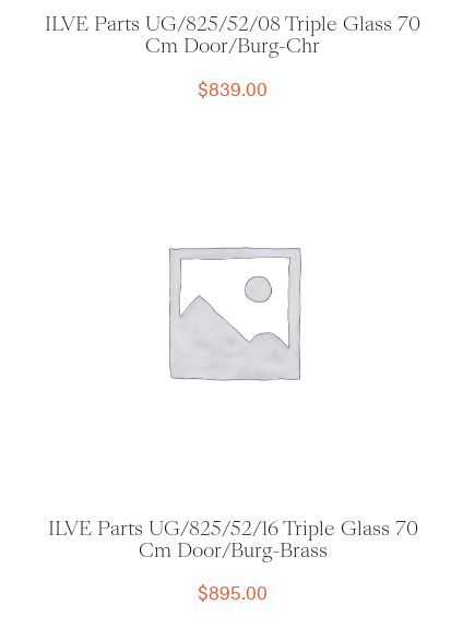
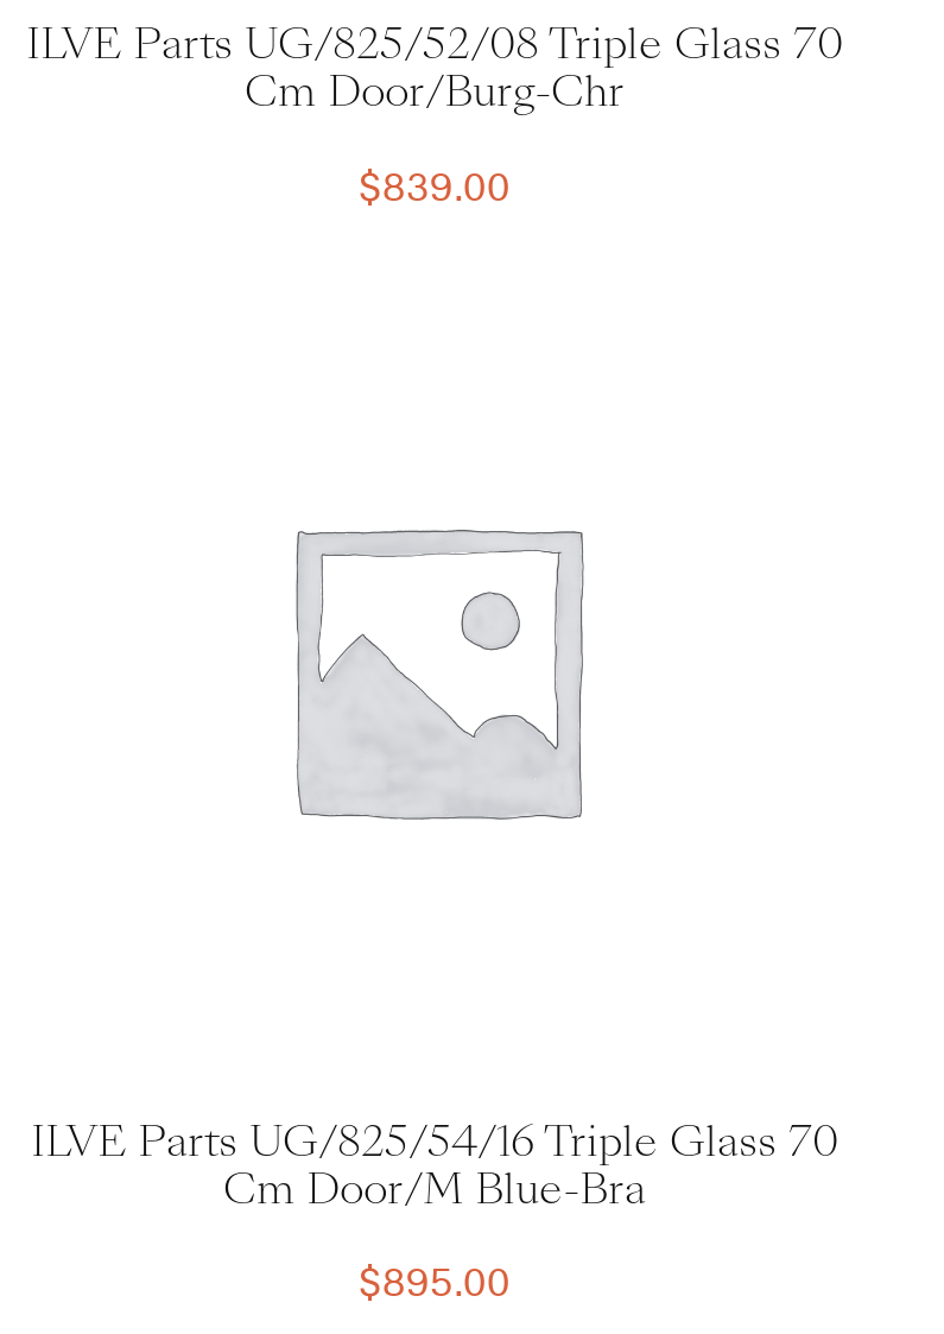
- ILVE Parts UG/825/52/16 Triple Glass 70
- Cm Door/Burg-Brass
+ ILVE Parts UG/825/54/16 Triple Glass 70
+ Cm Door/M Blue-Bra
